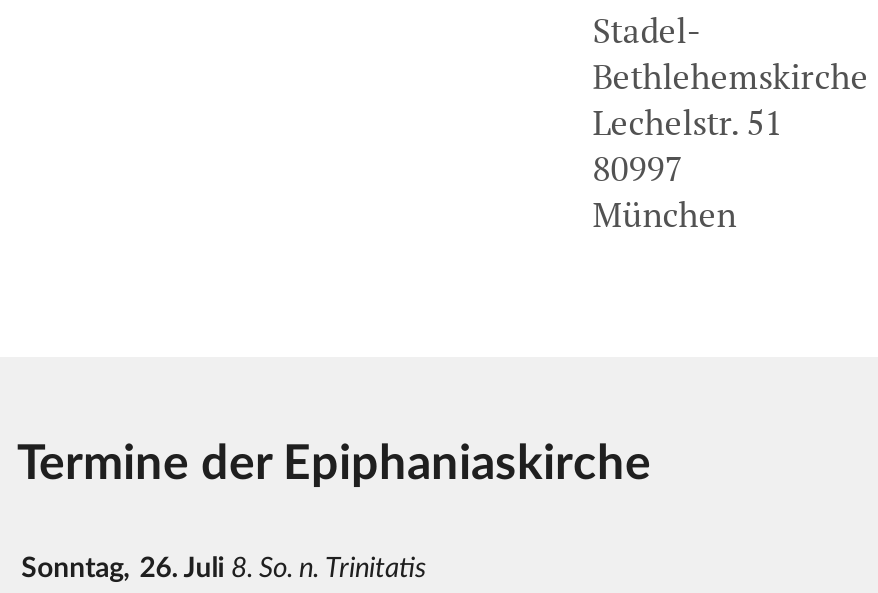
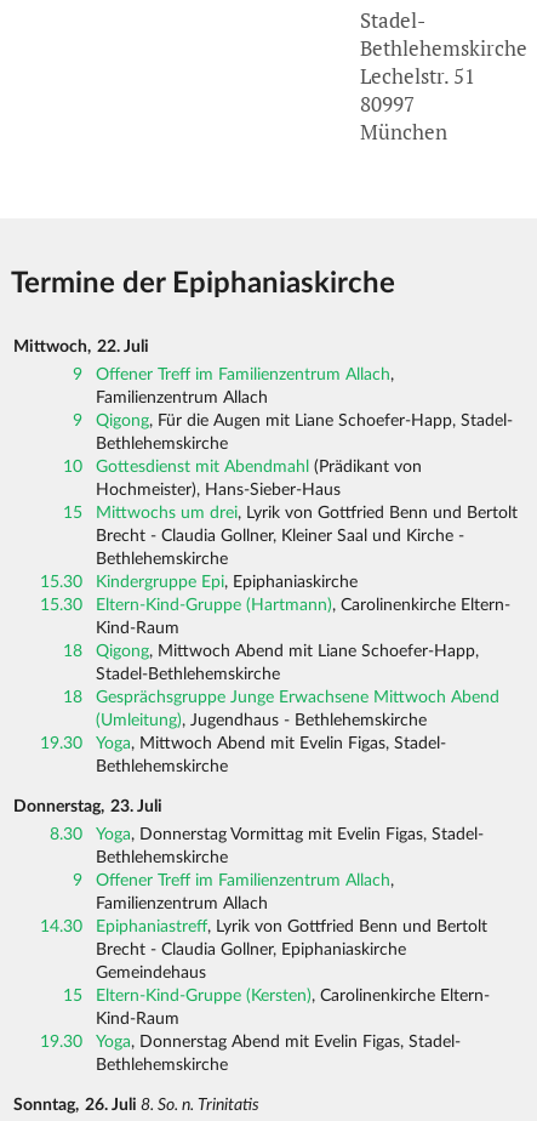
+ Mittwoch, 22. Juli
+ 9
+ Offener Treff im Familienzentrum Allach,
+ Familienzentrum Allach
+ 9
+ Qigong, Für die Augen mit Liane Schoefer-Happ, Stadel-
+ Bethlehemskirche
+ 10
+ Gottesdienst mit Abendmahl (Prädikant von
+ Hochmeister), Hans-Sieber-Haus
+ 15
+ Mittwochs um drei, Lyrik von Gottfried Benn und Bertolt
+ Brecht - Claudia Gollner, Kleiner Saal und Kirche -
+ Bethlehemskirche
+ 15.30
+ Kindergruppe Epi, Epiphaniaskirche
+ 15.30
+ Eltern-Kind-Gruppe (Hartmann), Carolinenkirche Eltern-
+ Kind-Raum
+ 18
+ Qigong, Mittwoch Abend mit Liane Schoefer-Happ,
+ Stadel-Bethlehemskirche
+ 18
+ Gesprächsgruppe Junge Erwachsene Mittwoch Abend
+ (Umleitung), Jugendhaus - Bethlehemskirche
+ 19.30
+ Yoga, Mittwoch Abend mit Evelin Figas, Stadel-
+ Bethlehemskirche
+ Donnerstag, 23. Juli
+ 8.30
+ Yoga, Donnerstag Vormittag mit Evelin Figas, Stadel-
+ Bethlehemskirche
+ 9
+ Offener Treff im Familienzentrum Allach,
+ Familienzentrum Allach
+ 14.30
+ Epiphaniastreff, Lyrik von Gottfried Benn und Bertolt
+ Brecht - Claudia Gollner, Epiphaniaskirche
+ Gemeindehaus
+ 15
+ Eltern-Kind-Gruppe (Kersten), Carolinenkirche Eltern-
+ Kind-Raum
+ 19.30
+ Yoga, Donnerstag Abend mit Evelin Figas, Stadel-
+ Bethlehemskirche
